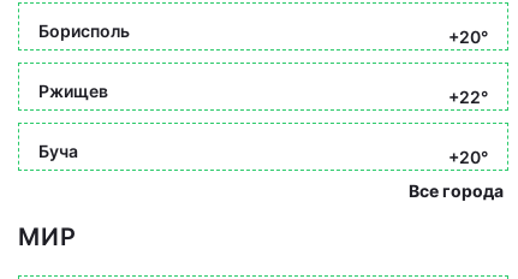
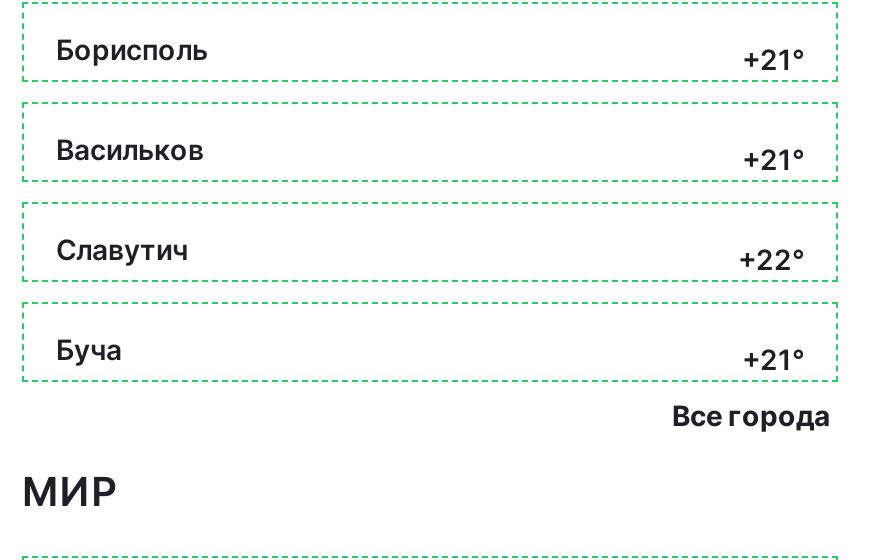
- +20°
- Ржищев
+ +21°
+ Васильков
+ +21°
+ Славутич

- +20°
+ +21°
